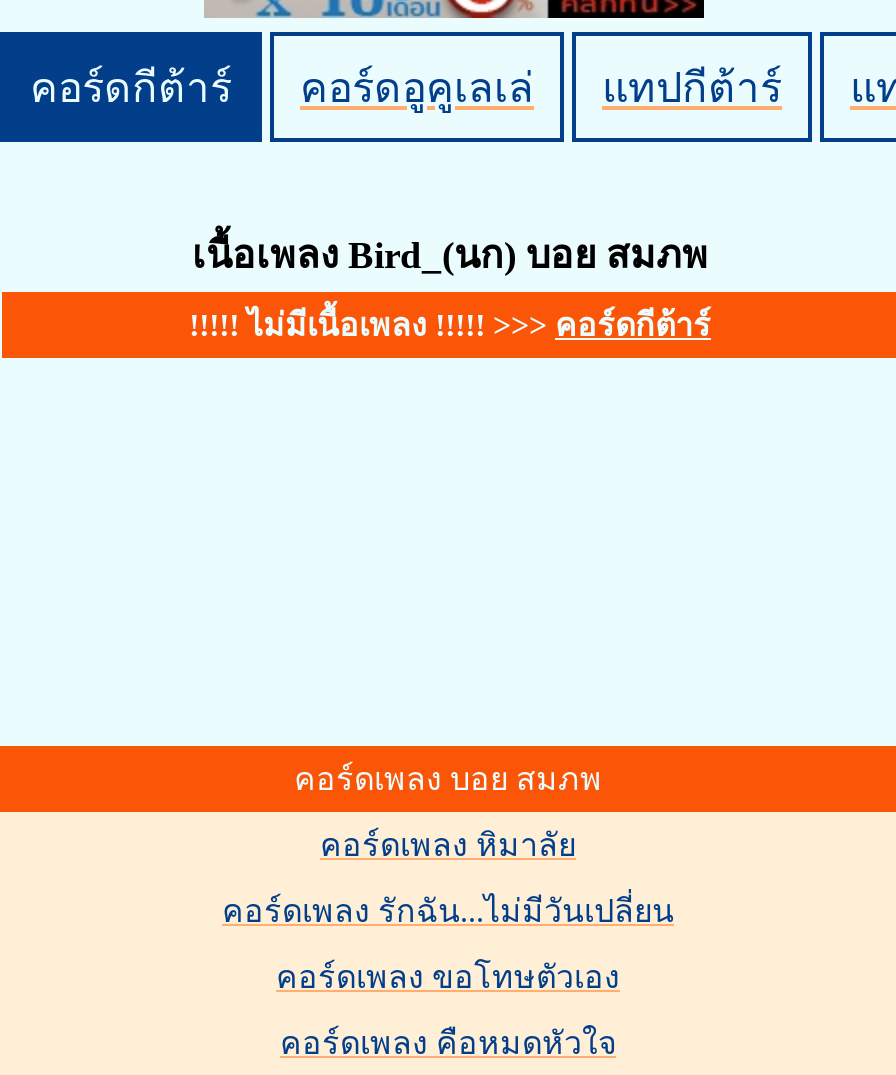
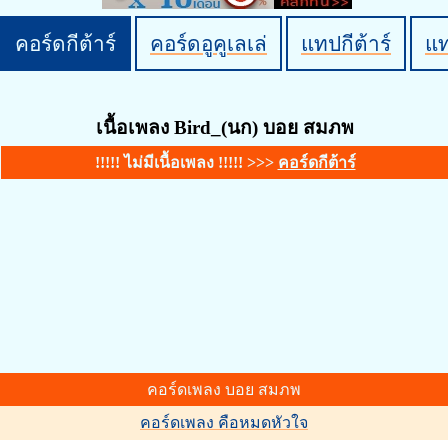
- คอร์ดเพลง หิมาลัย
- คอร์ดเพลง รักฉัน...ไม่มีวันเปลี่ยน
- คอร์ดเพลง ขอโทษตัวเอง
